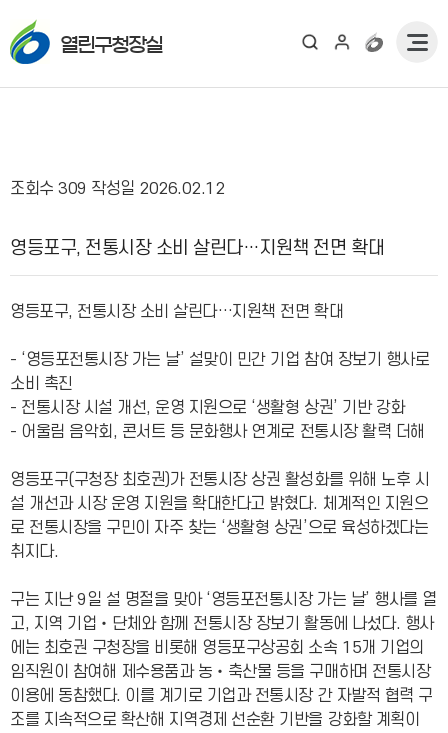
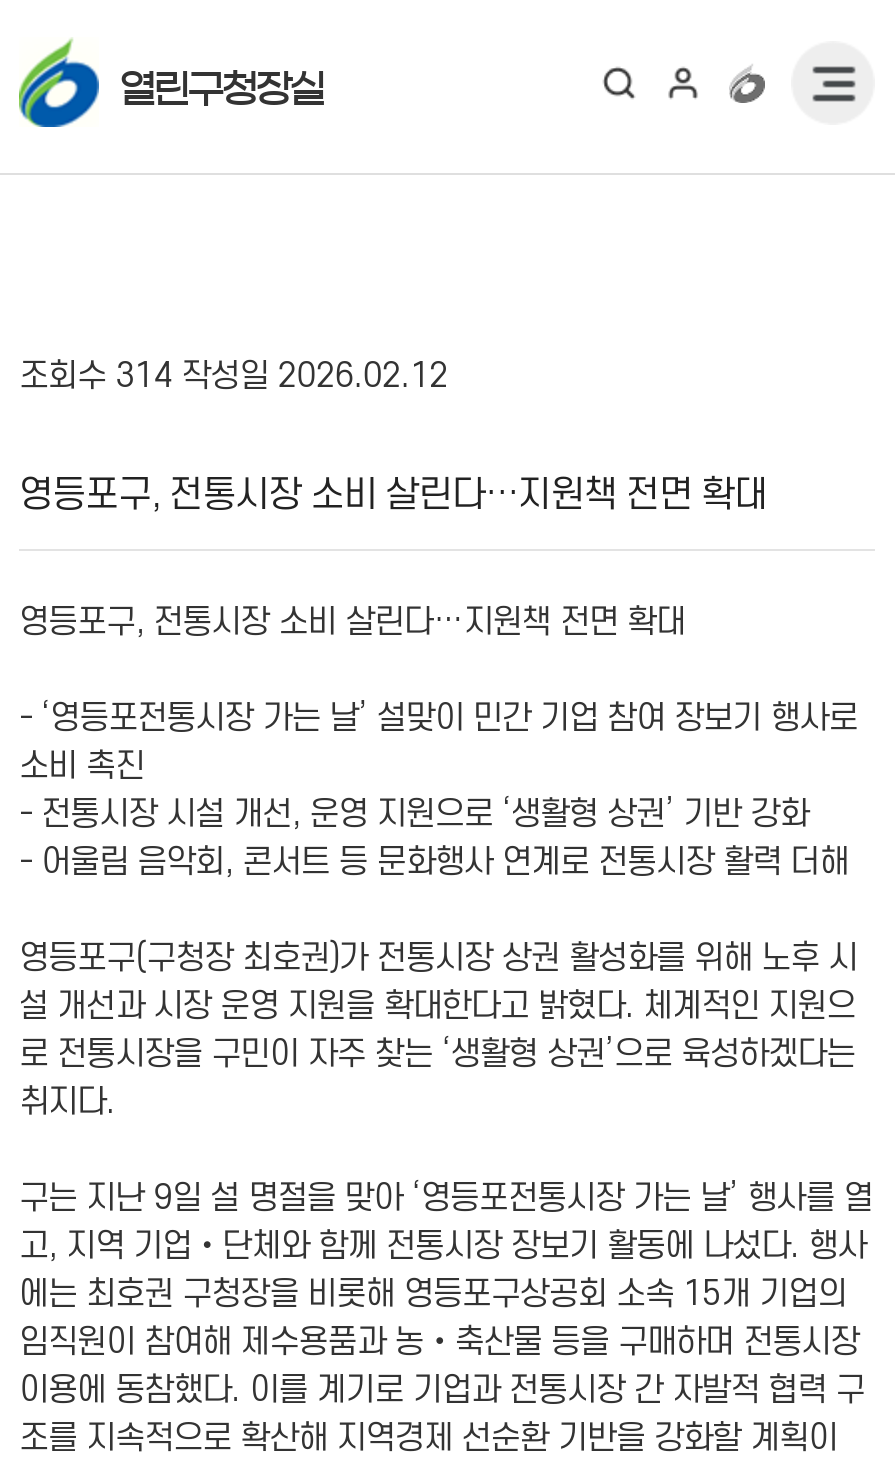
- 조회수 309 작성일 2026.02.12
+ 조회수 314 작성일 2026.02.12
